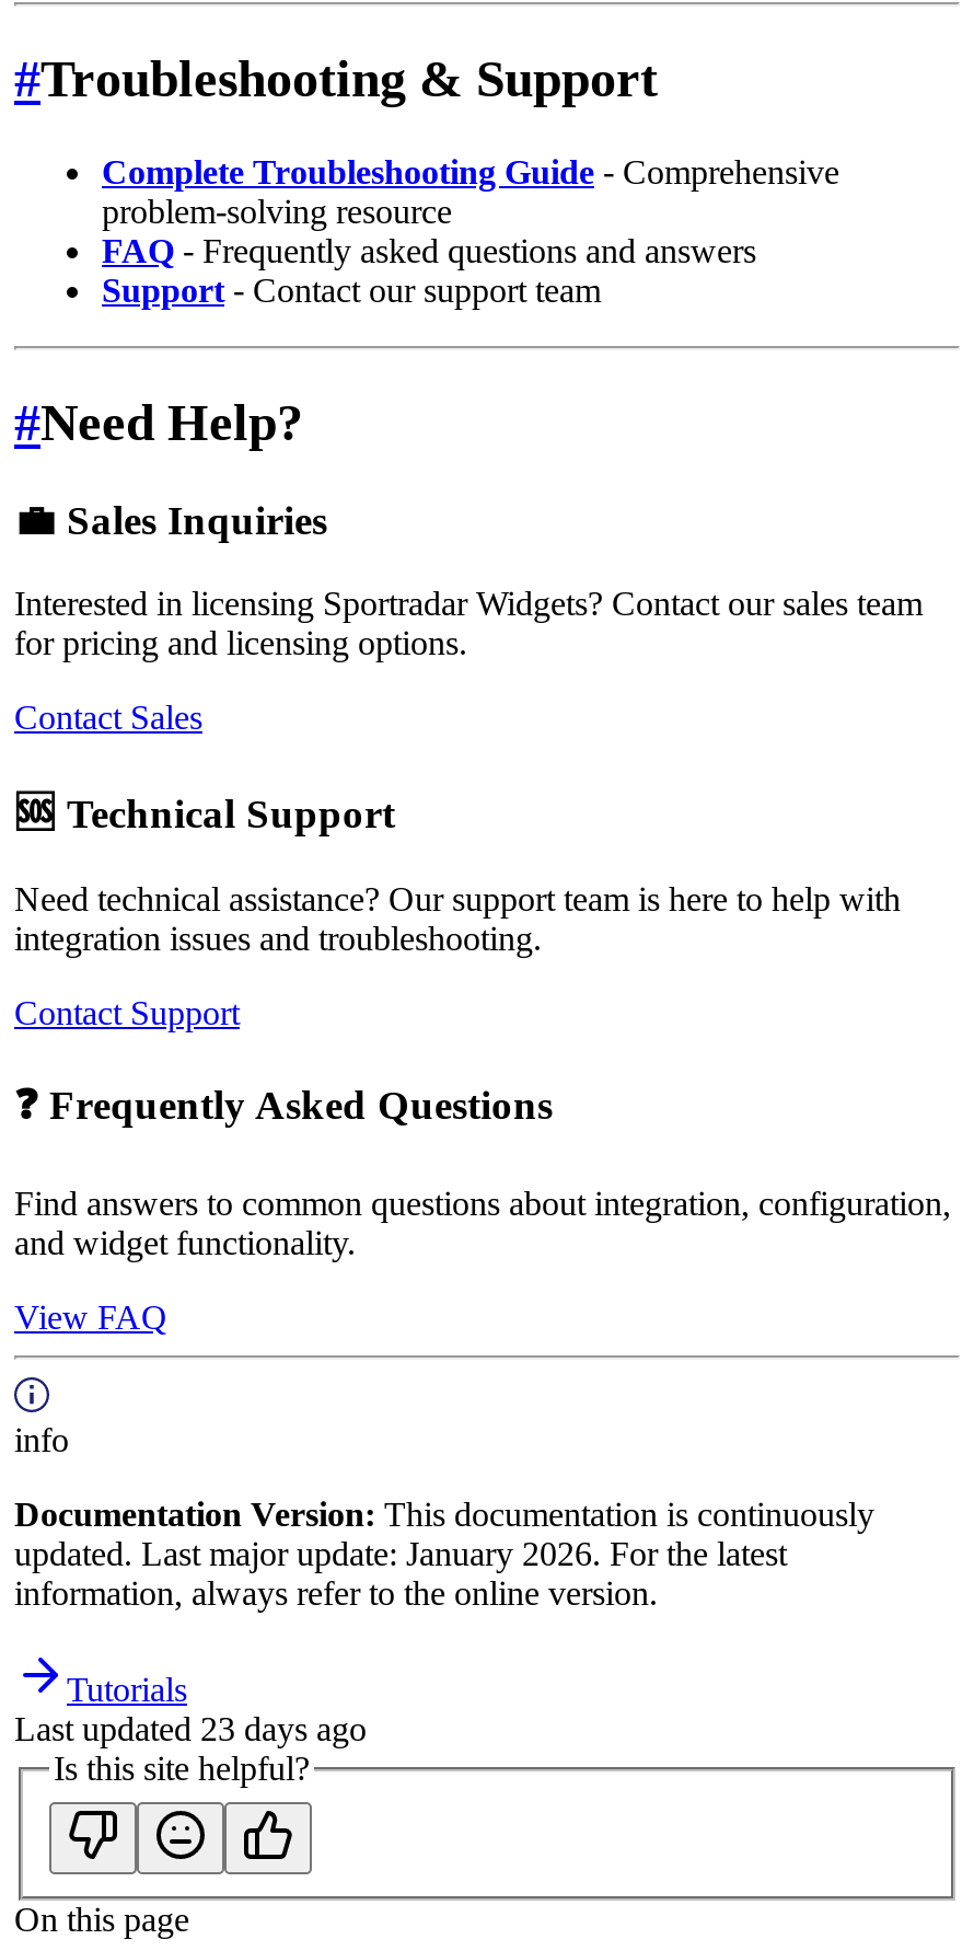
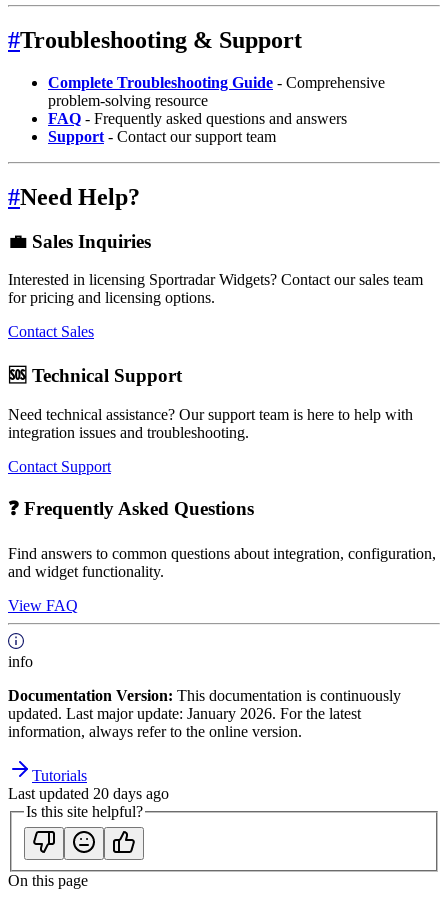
- Last updated 23 days ago
+ Last updated 20 days ago
